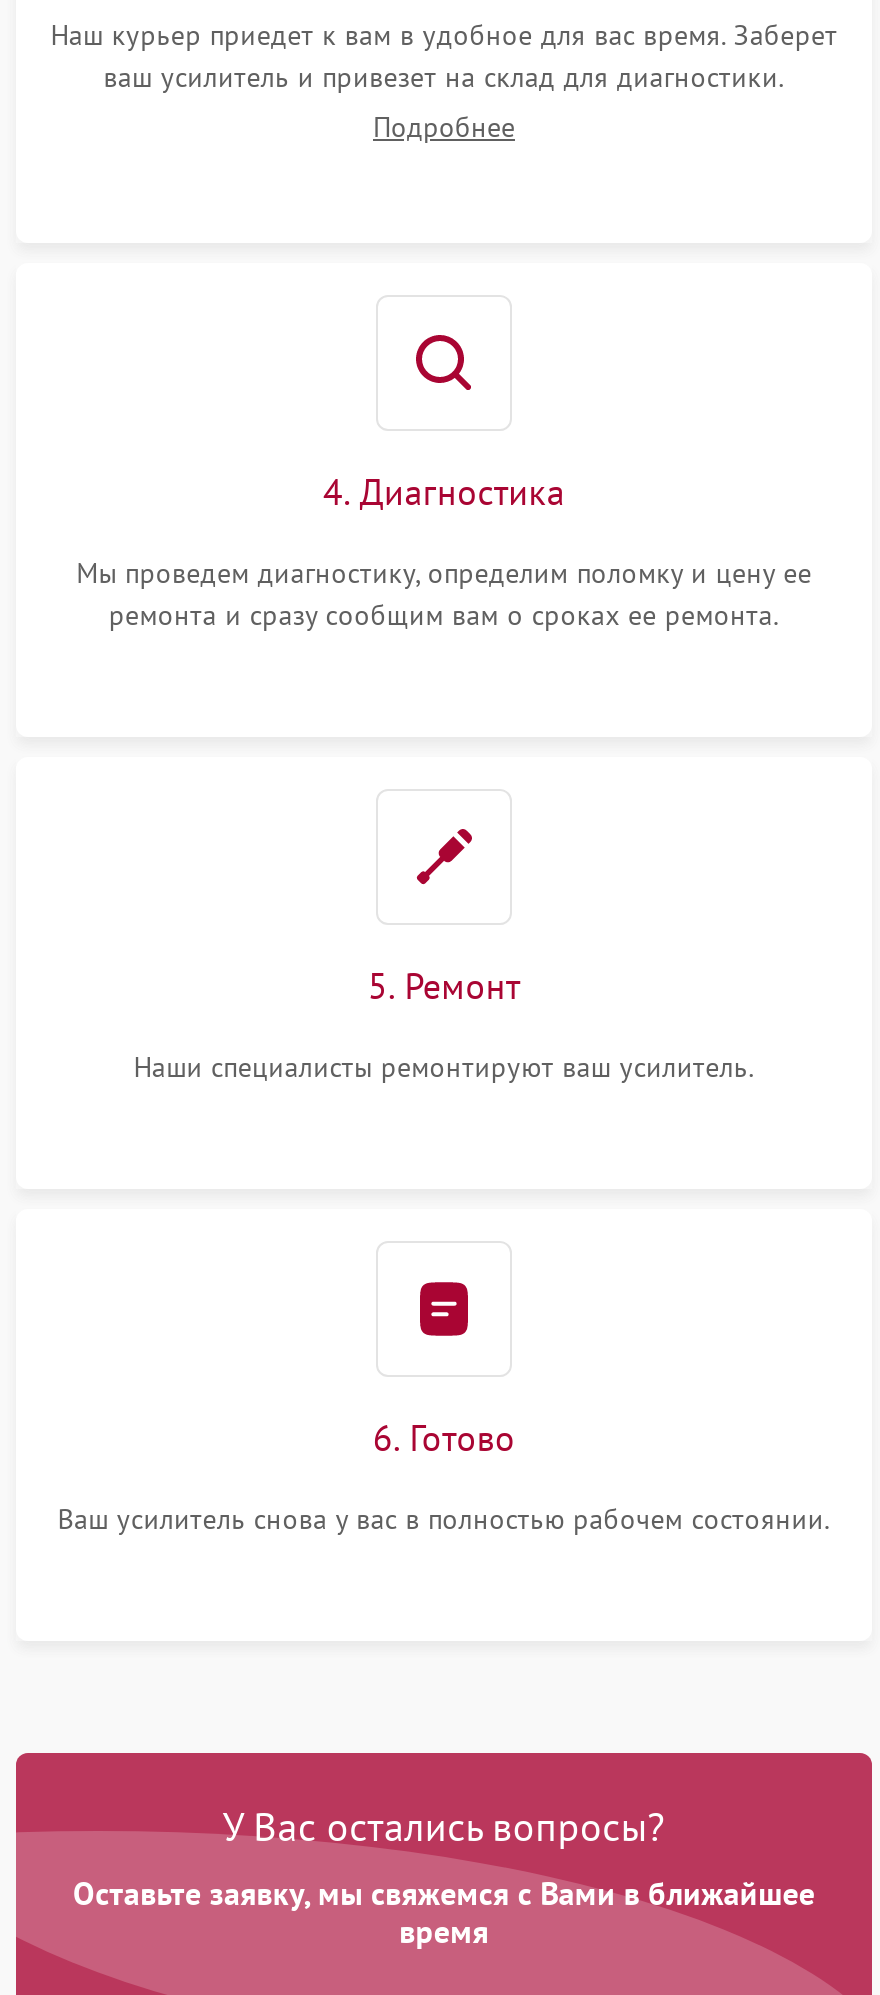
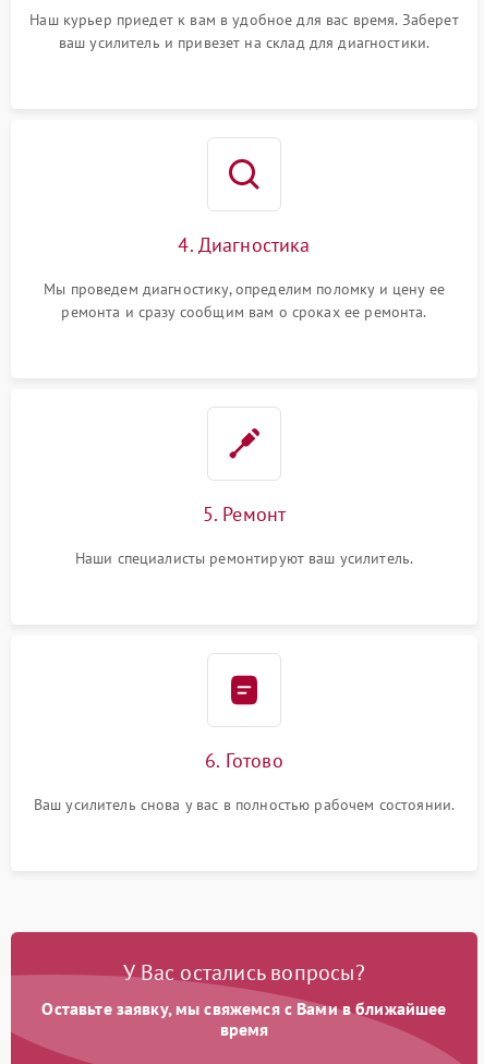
- Подробнее
